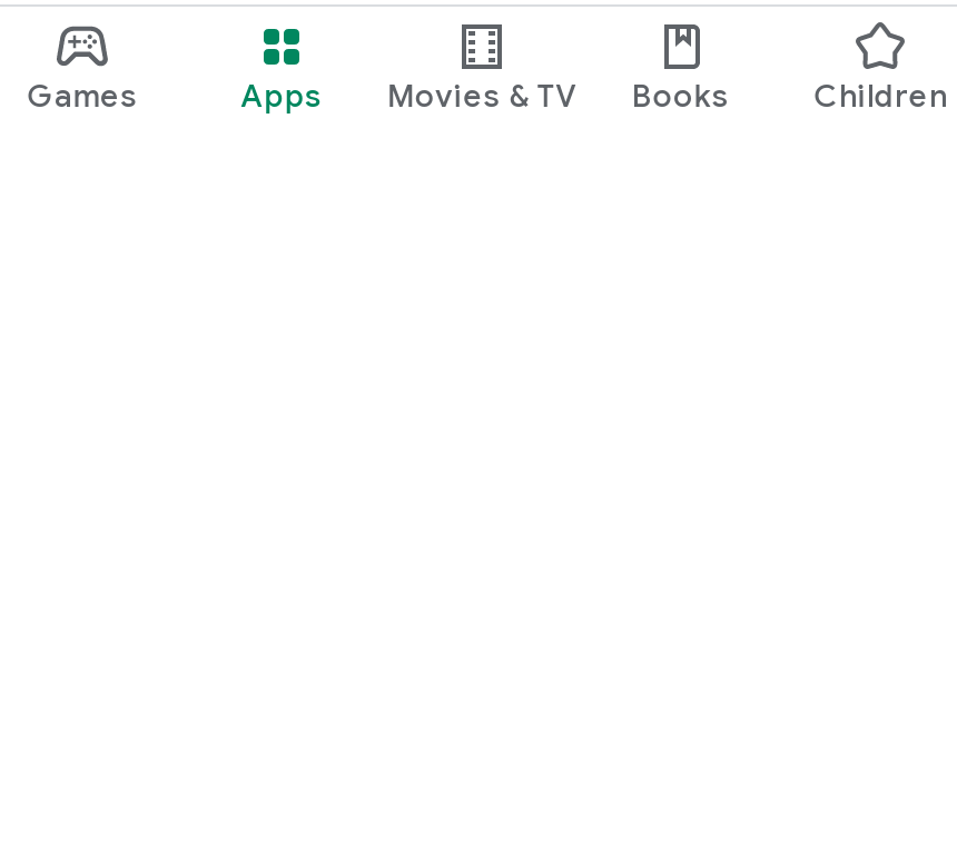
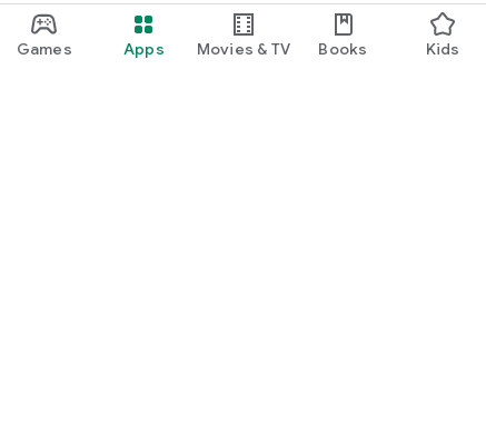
- Children
+ Kids
